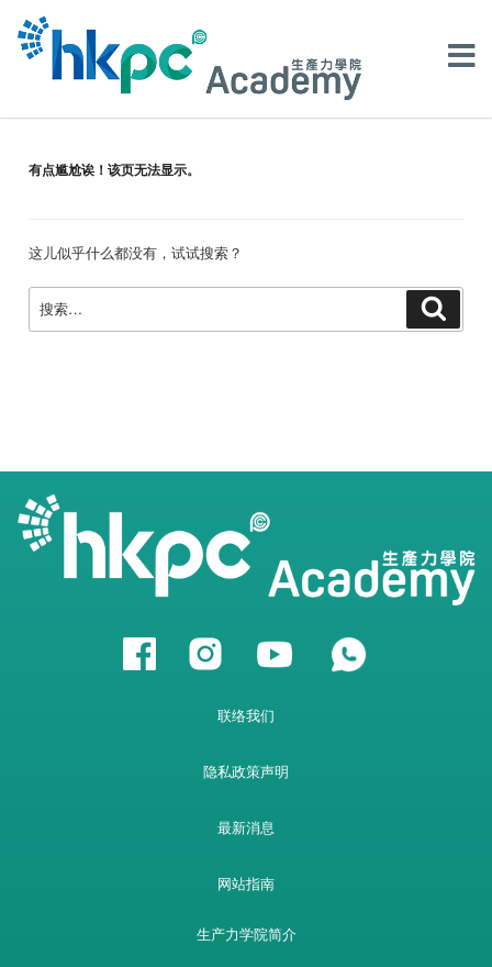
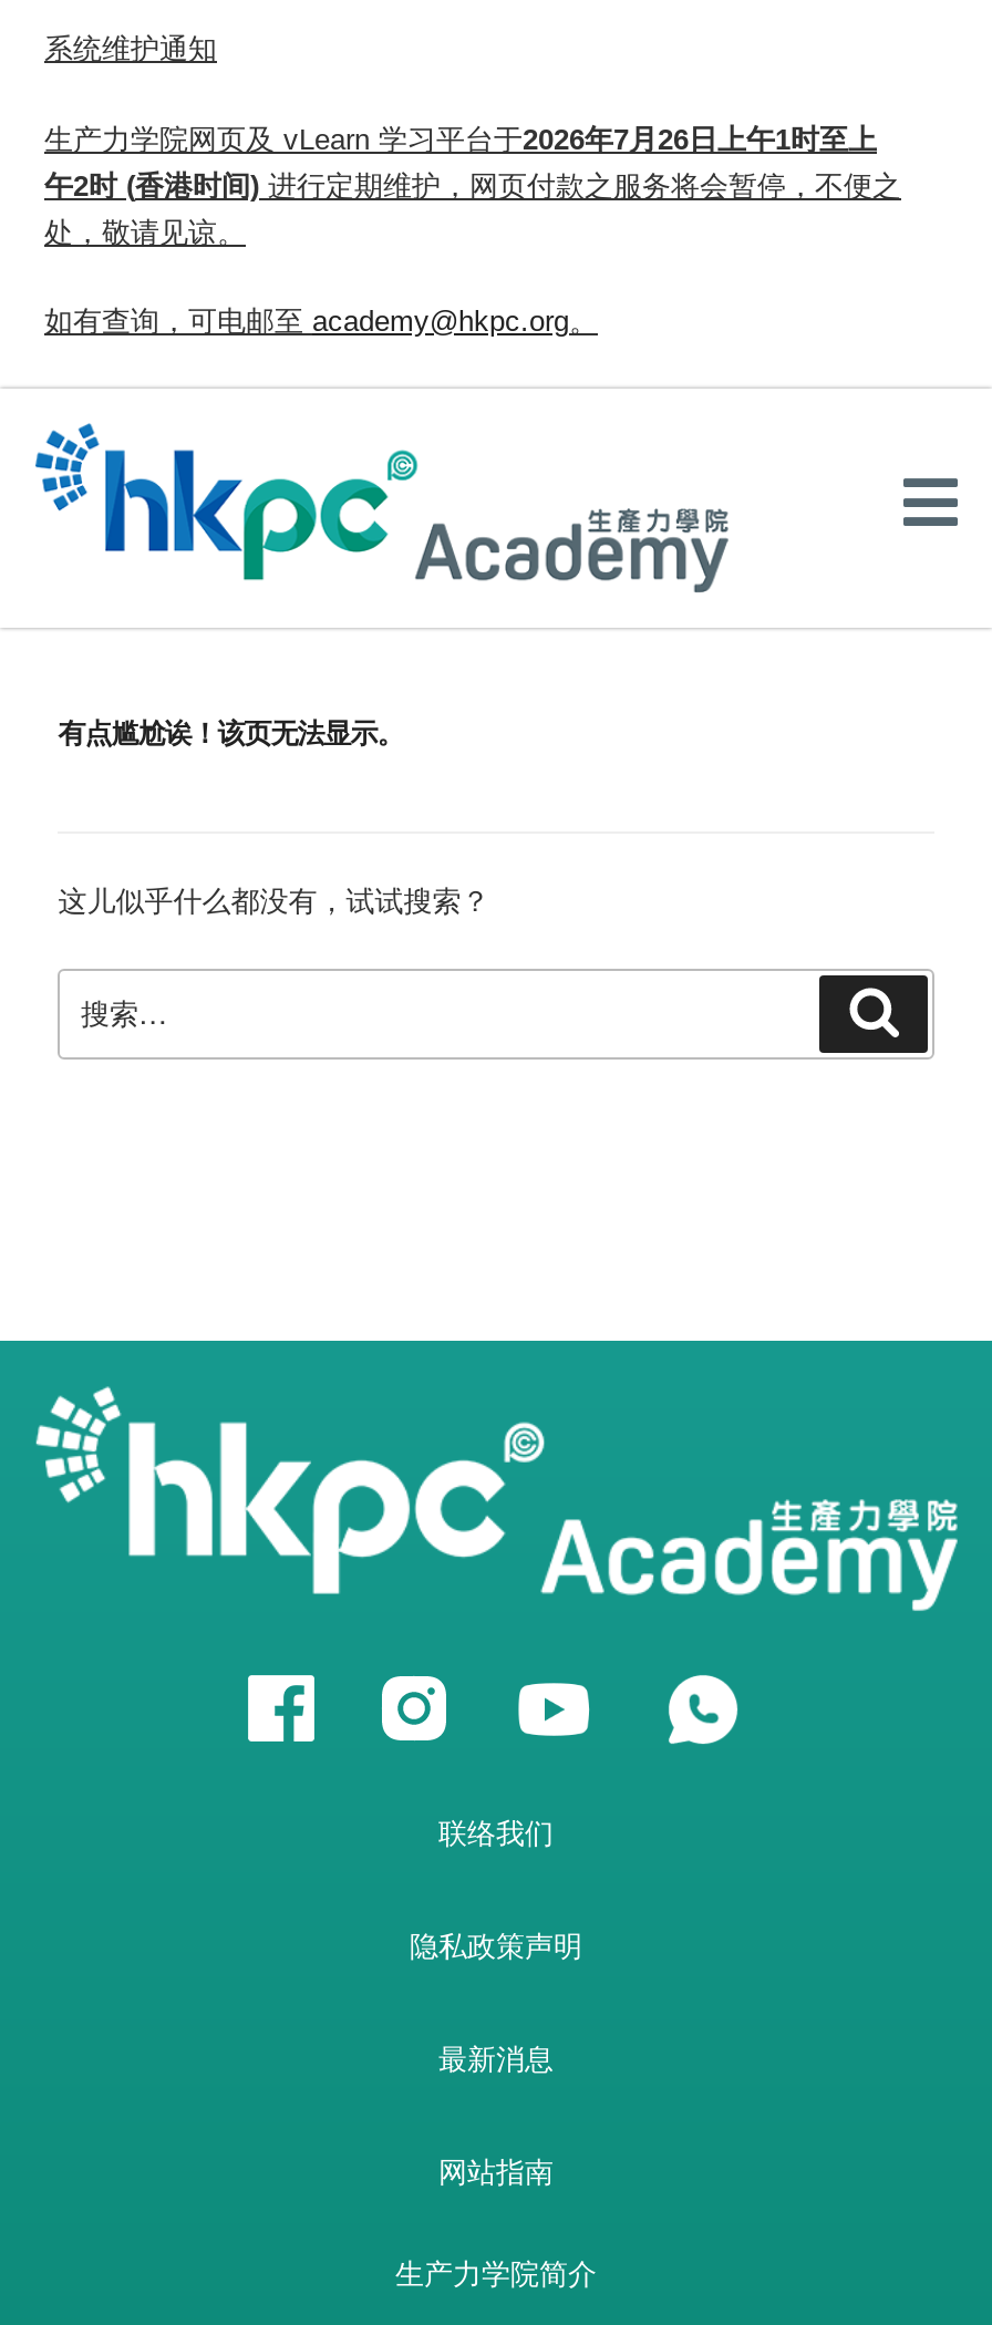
+ 系统维护通知
+ 生产力学院网页及 vLearn学习平台于2026年7月26日上午1时至上
+ 午2时 (香港时间)进行定期维护，网页付款之服务将会暂停，不便之
+ 处，敬请见谅。
+ 如有查询，可电邮至academy@hkpc.org。
